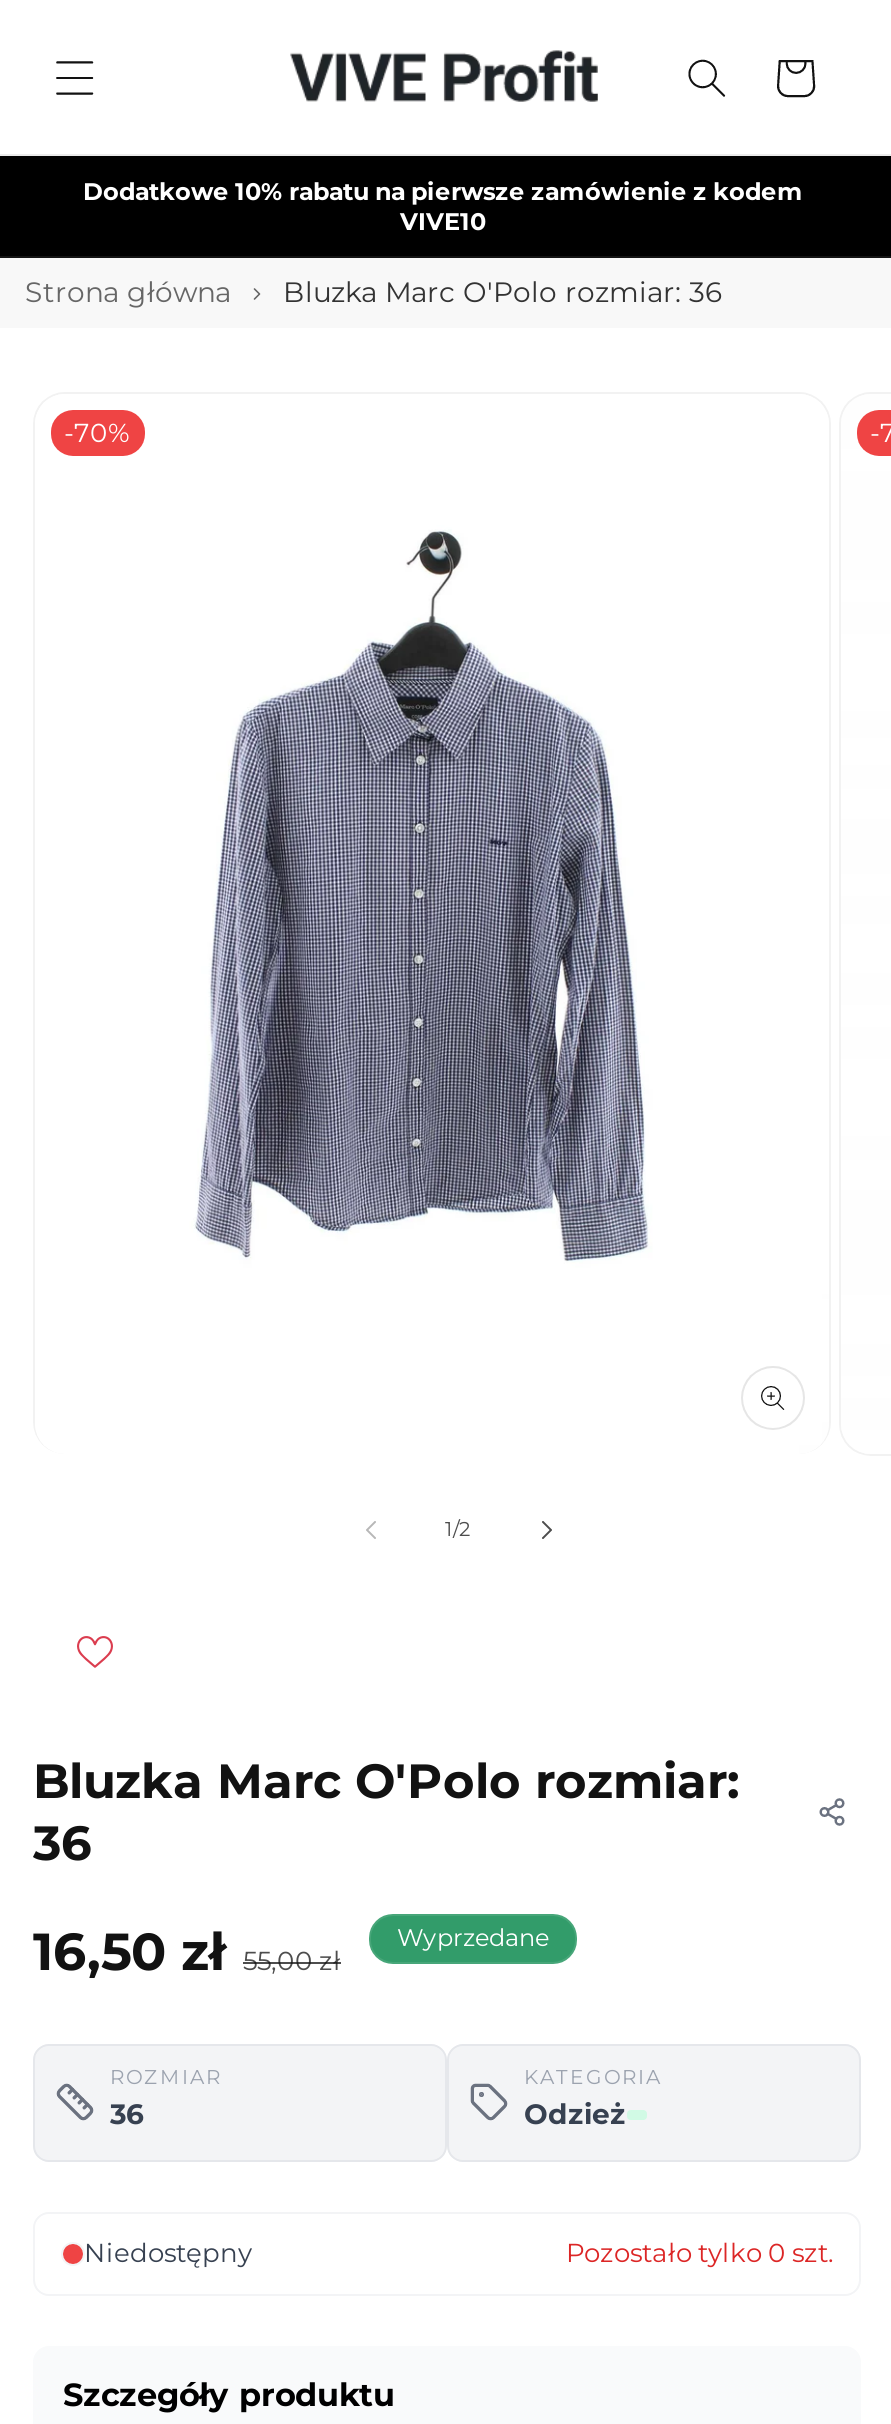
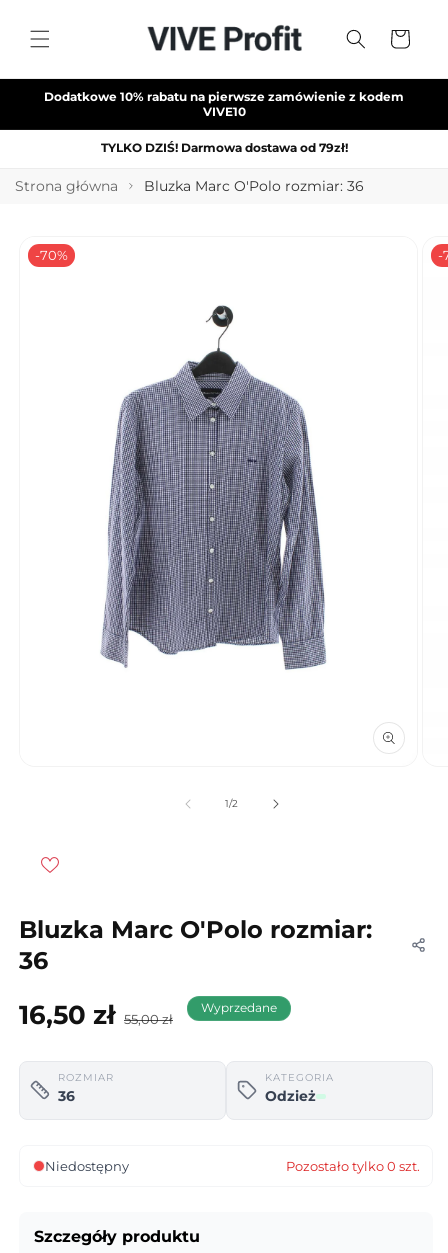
+ TYLKO DZIŚ! Darmowa dostawa od 79zł!
